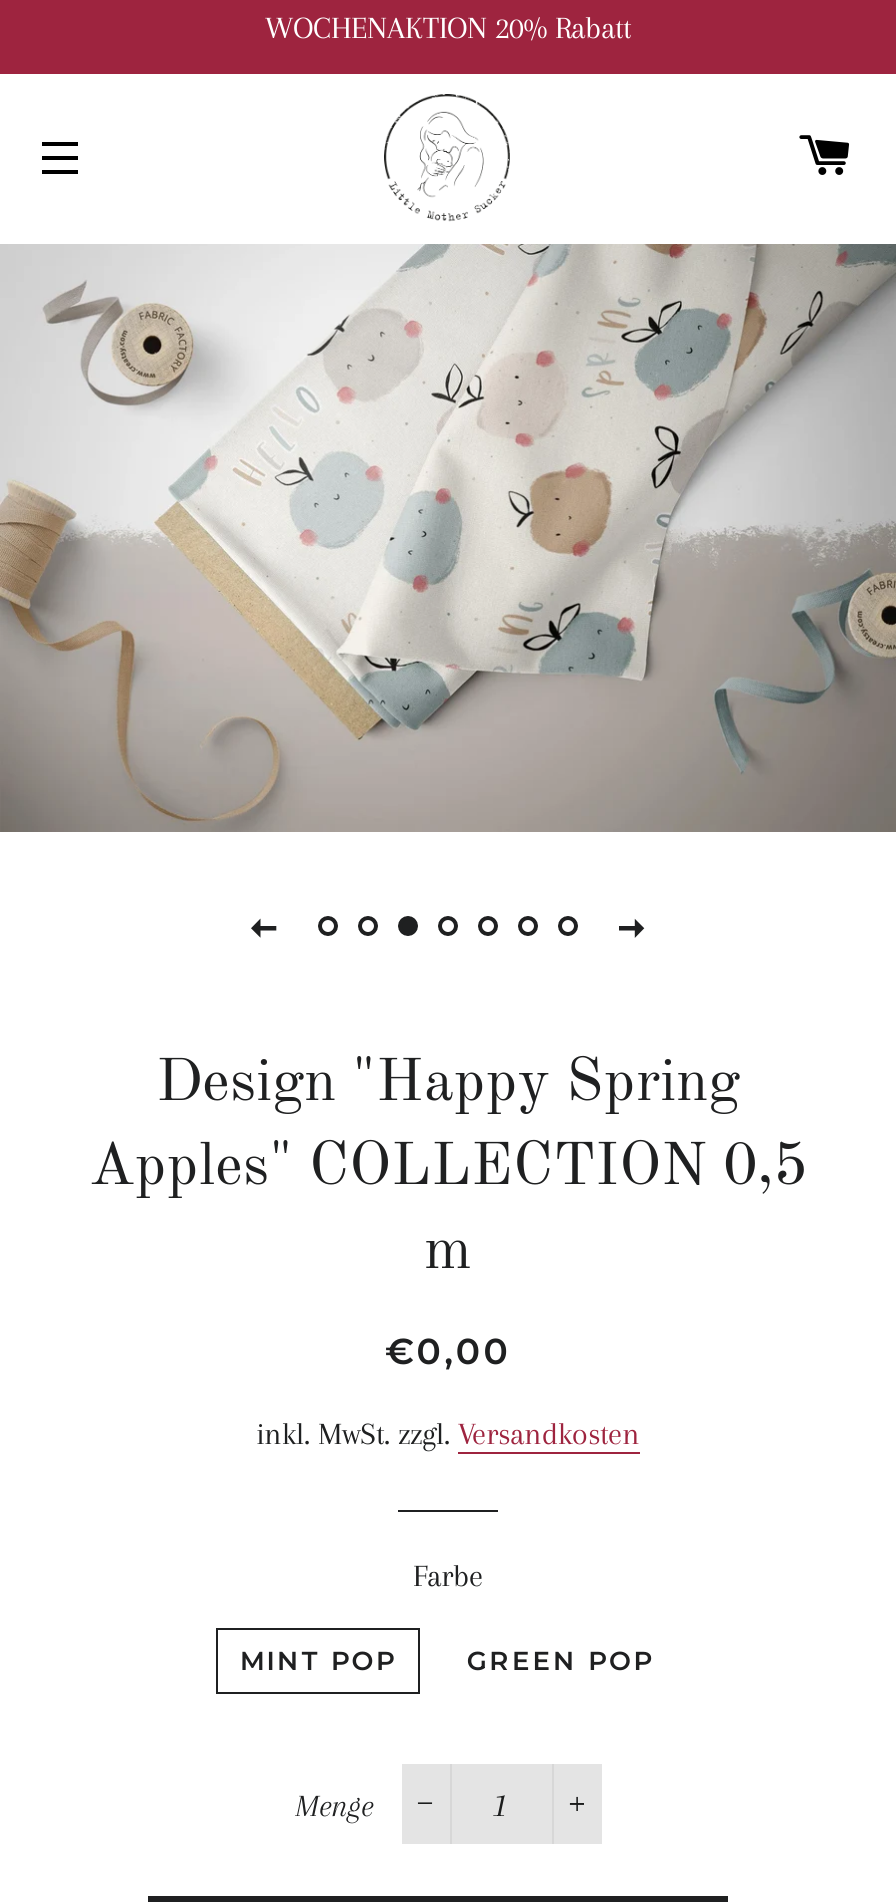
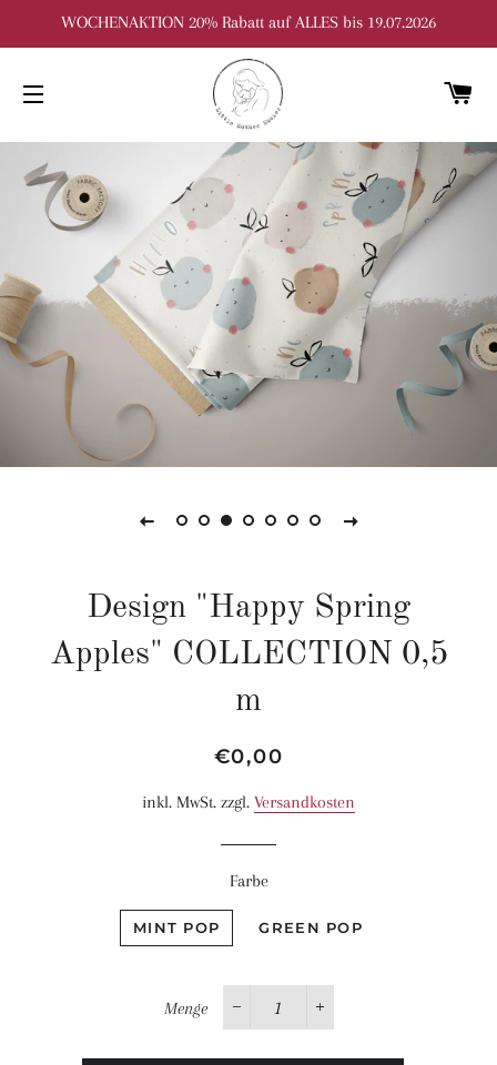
- WOCHENAKTION 20% Rabatt
+ WOCHENAKTION 20% Rabatt auf ALLES bis 19.07.2026
